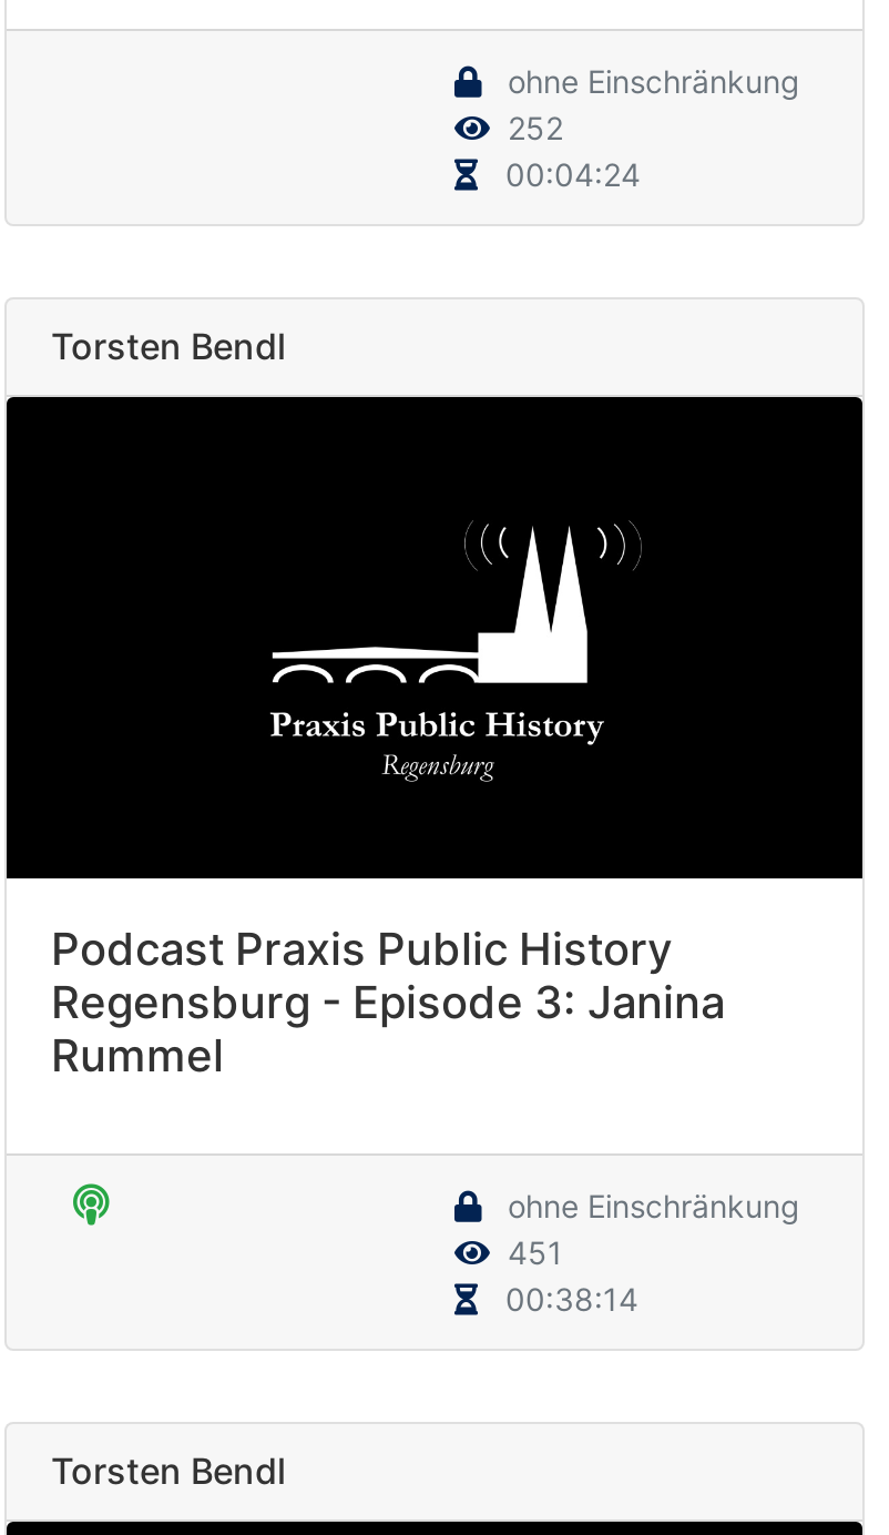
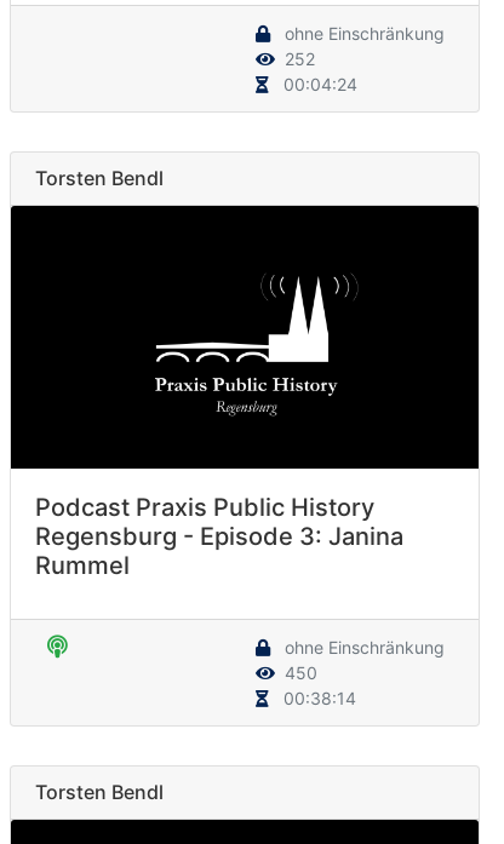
- 451
+ 450
